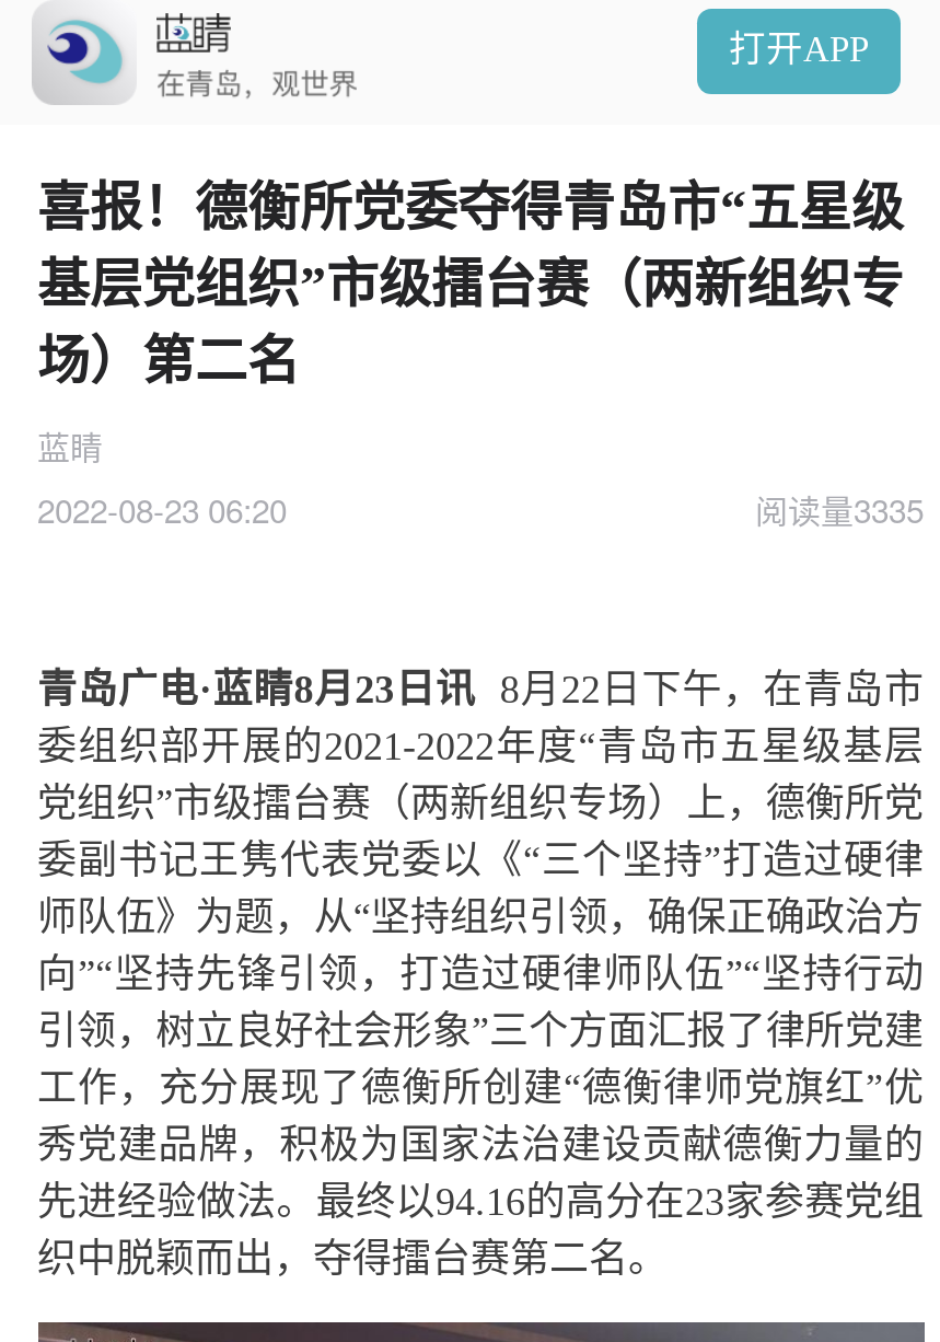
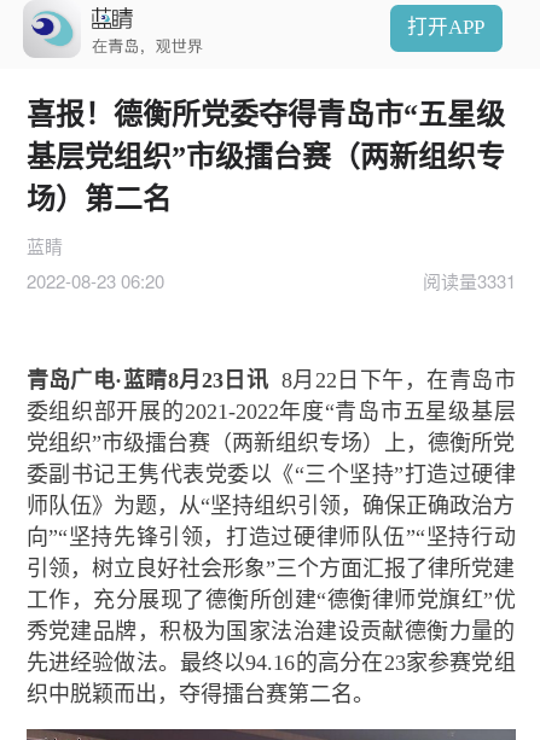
- 阅读量3335
+ 阅读量3331
